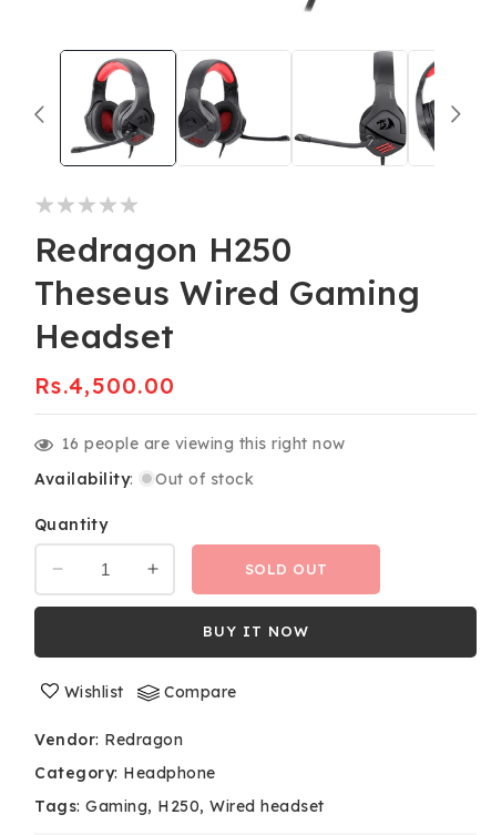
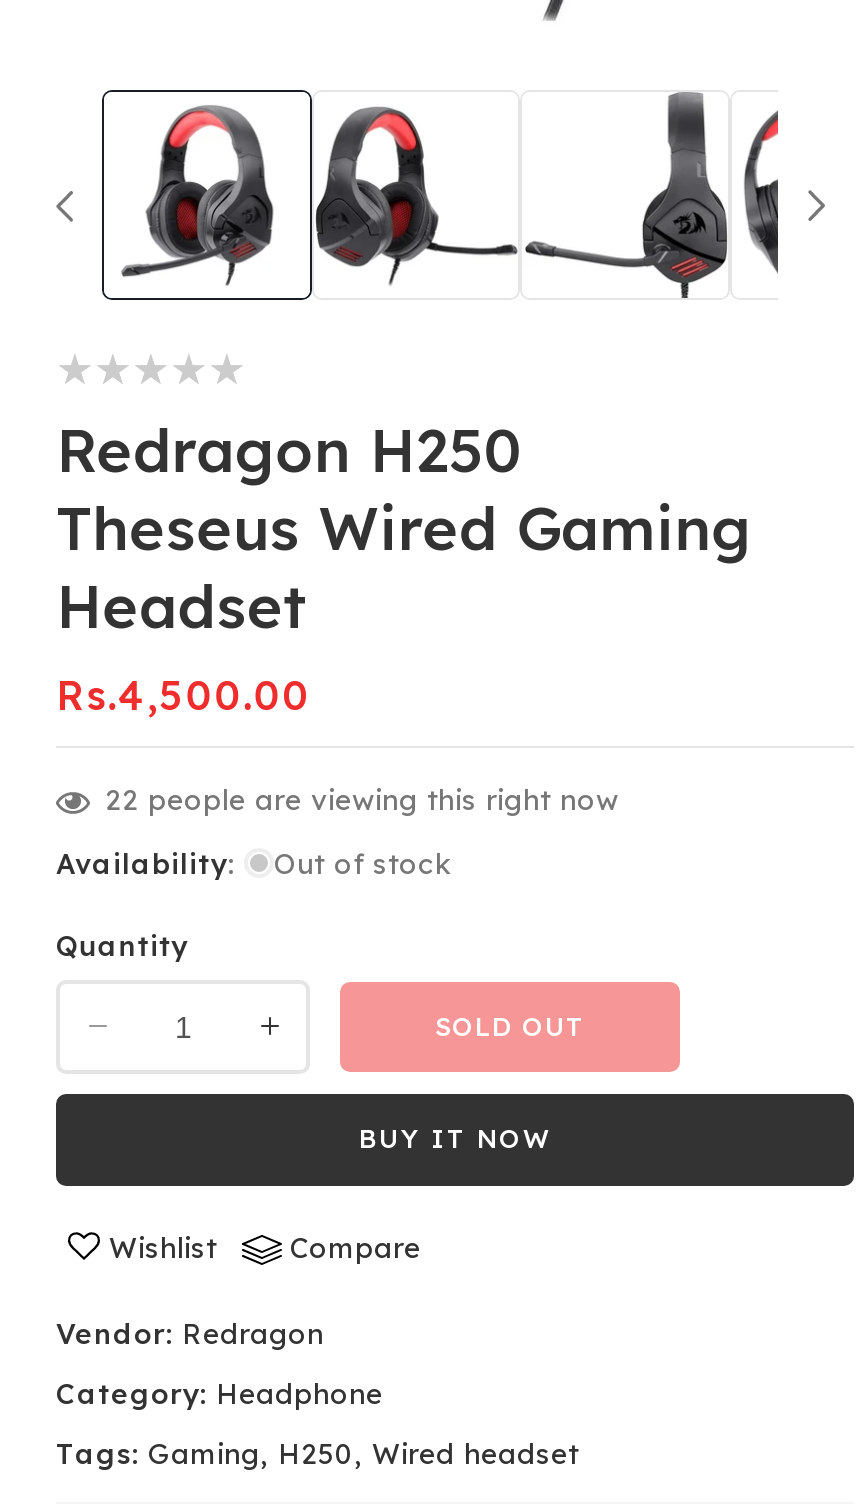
- 16 people are viewing this right now
+ 22 people are viewing this right now
